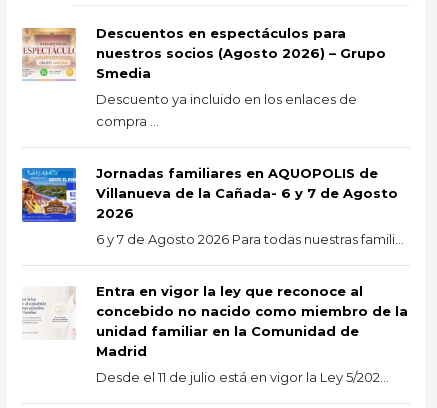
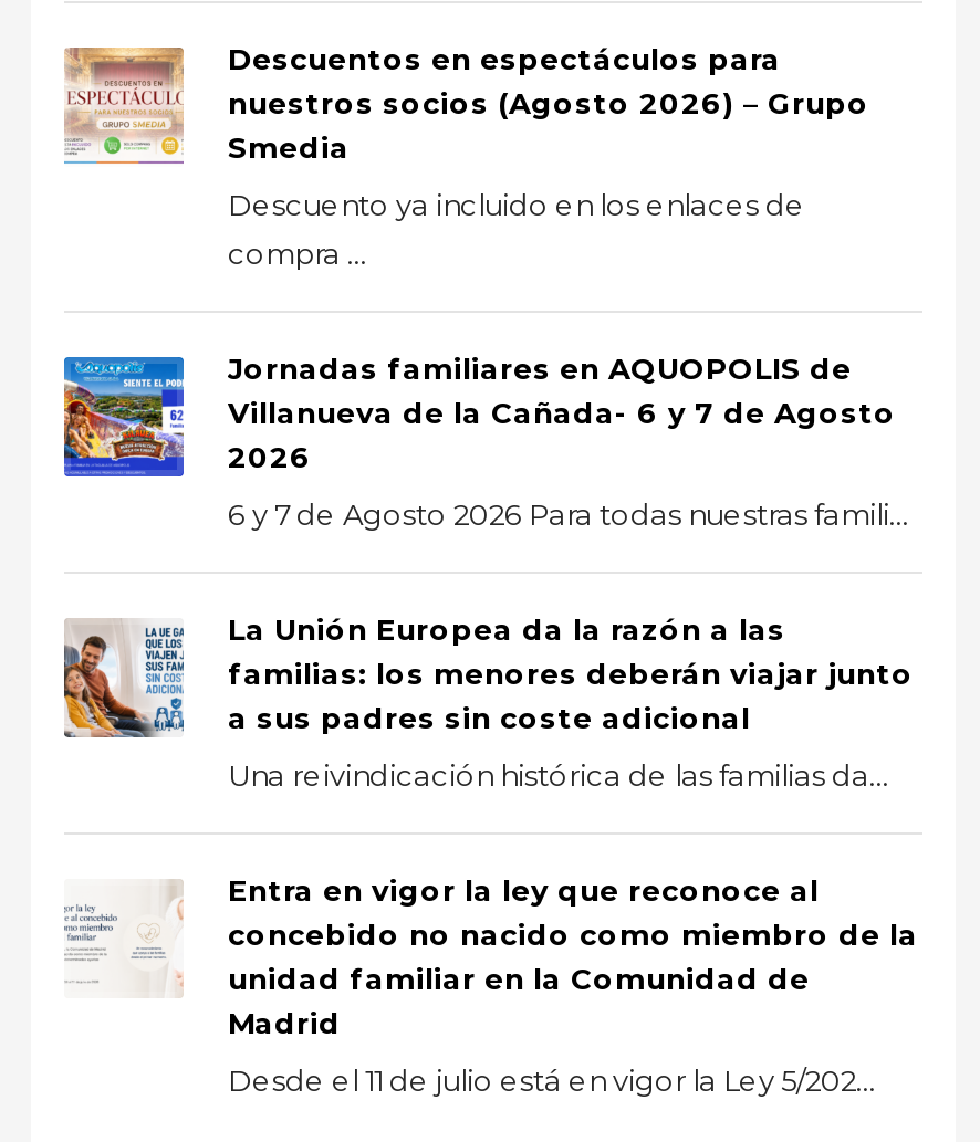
+ [image]
+ La Unión Europea da la razón a las
+ familias: los menores deberán viajar junto
+ a sus padres sin coste adicional
+ Una reivindicación histórica de las familias da...
